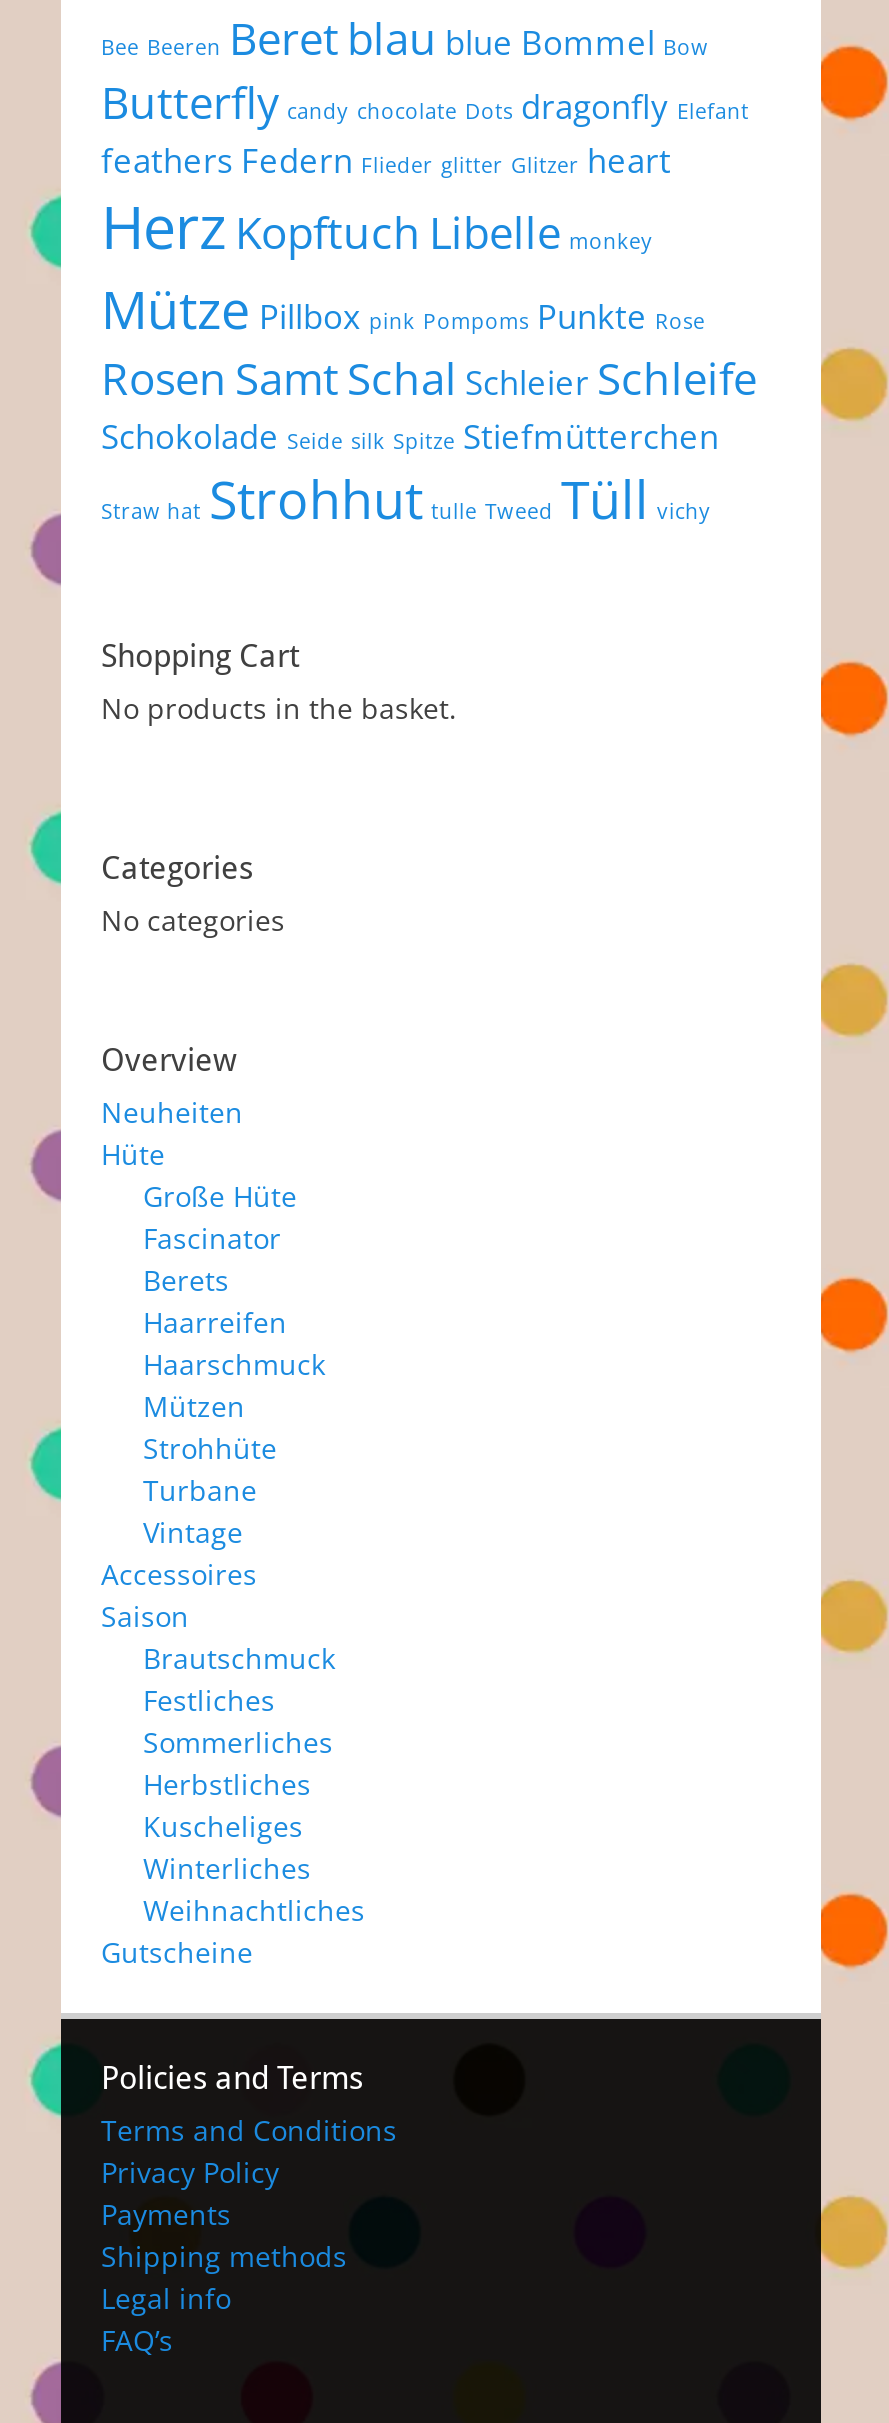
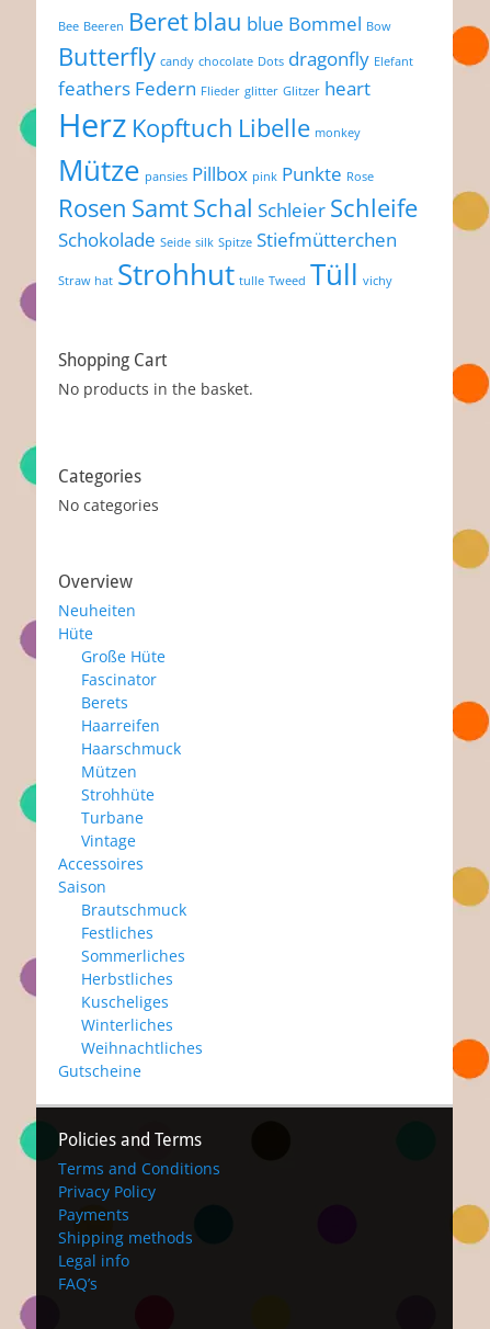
- Mütze Pillbox pink Pompoms Punkte Rose
+ Mütze pansies Pillbox pink Punkte Rose
